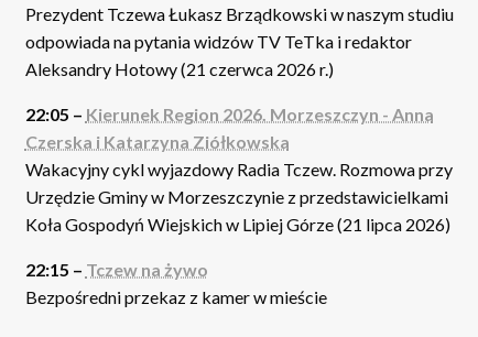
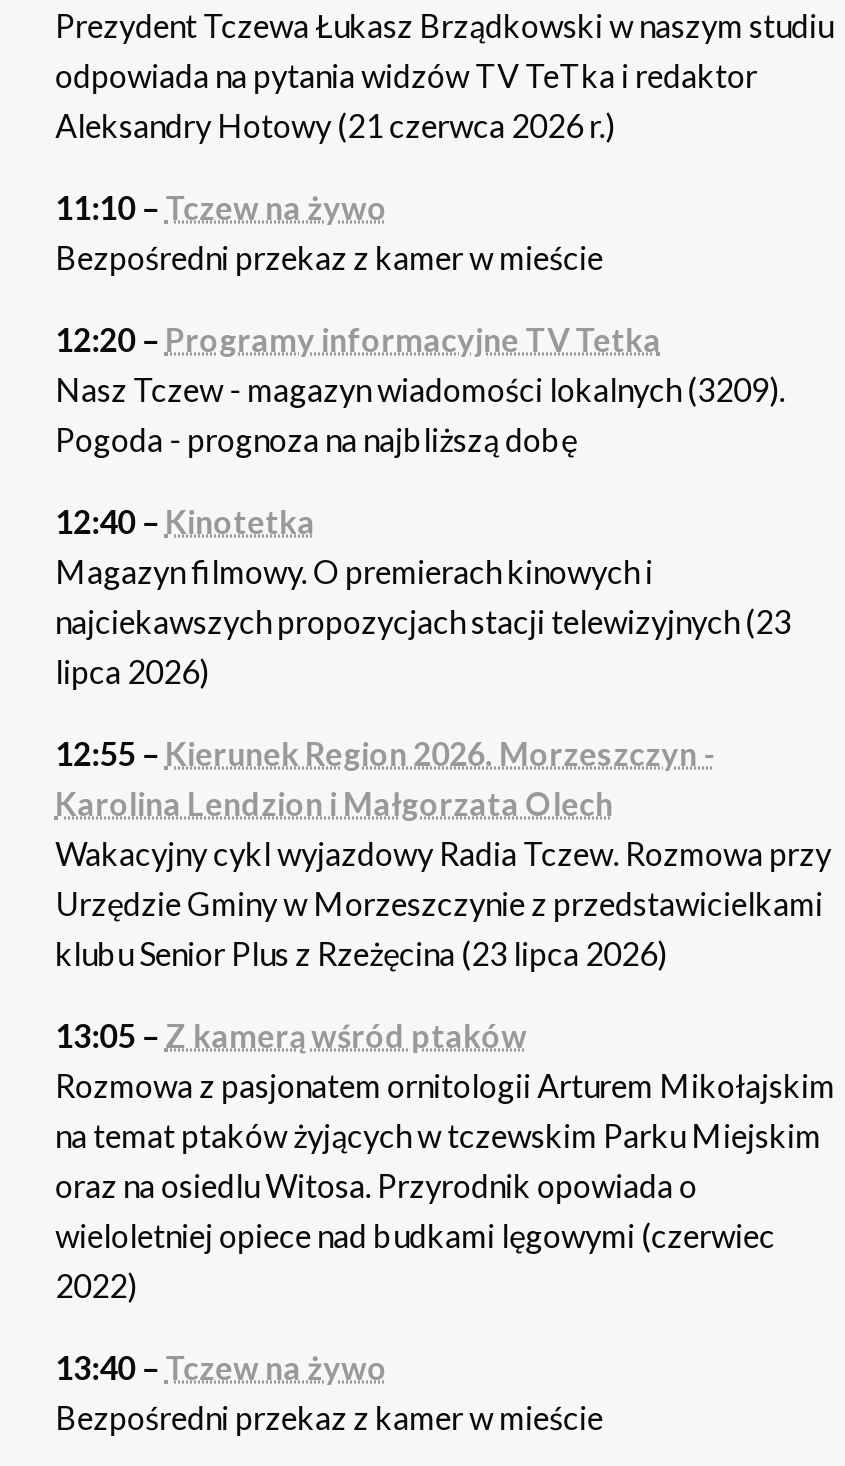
- 22:05 – Kierunek Region 2026. Morzeszczyn - Anna
- Czerska i Katarzyna Ziółkowska
+ 11:10 – Tczew na żywo
+ Bezpośredni przekaz z kamer w mieście
+ 12:20 – Programy informacyjne TV Tetka
+ Nasz Tczew - magazyn wiadomości lokalnych (3209).
+ Pogoda - prognoza na najbliższą dobę
+ 12:40 – Kinotetka
+ Magazyn filmowy. O premierach kinowych i
+ najciekawszych propozycjach stacji telewizyjnych (23
+ lipca 2026)
+ 12:55 – Kierunek Region 2026. Morzeszczyn -
+ Karolina Lendzion i Małgorzata Olech

- Koła Gospodyń Wiejskich w Lipiej Górze (21 lipca 2026)
- 22:15 – Tczew na żywo
+ klubu Senior Plus z Rzeżęcina (23 lipca 2026)
+ 13:05 – Z kamerą wśród ptaków
+ Rozmowa z pasjonatem ornitologii Arturem Mikołajskim
+ na temat ptaków żyjących w tczewskim Parku Miejskim
+ oraz na osiedlu Witosa. Przyrodnik opowiada o
+ wieloletniej opiece nad budkami lęgowymi (czerwiec
+ 2022)
+ 13:40 – Tczew na żywo
